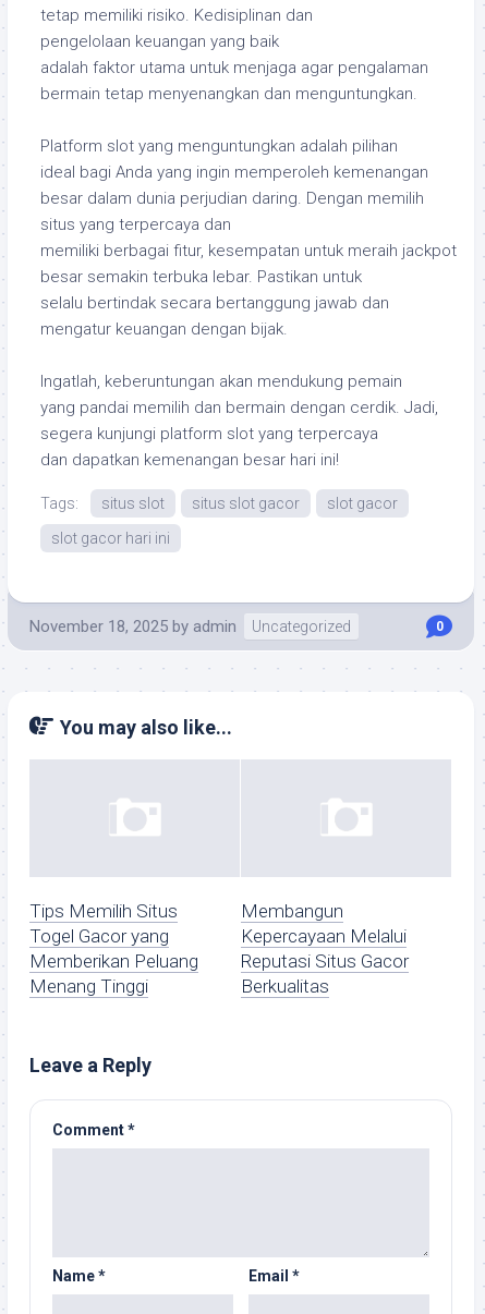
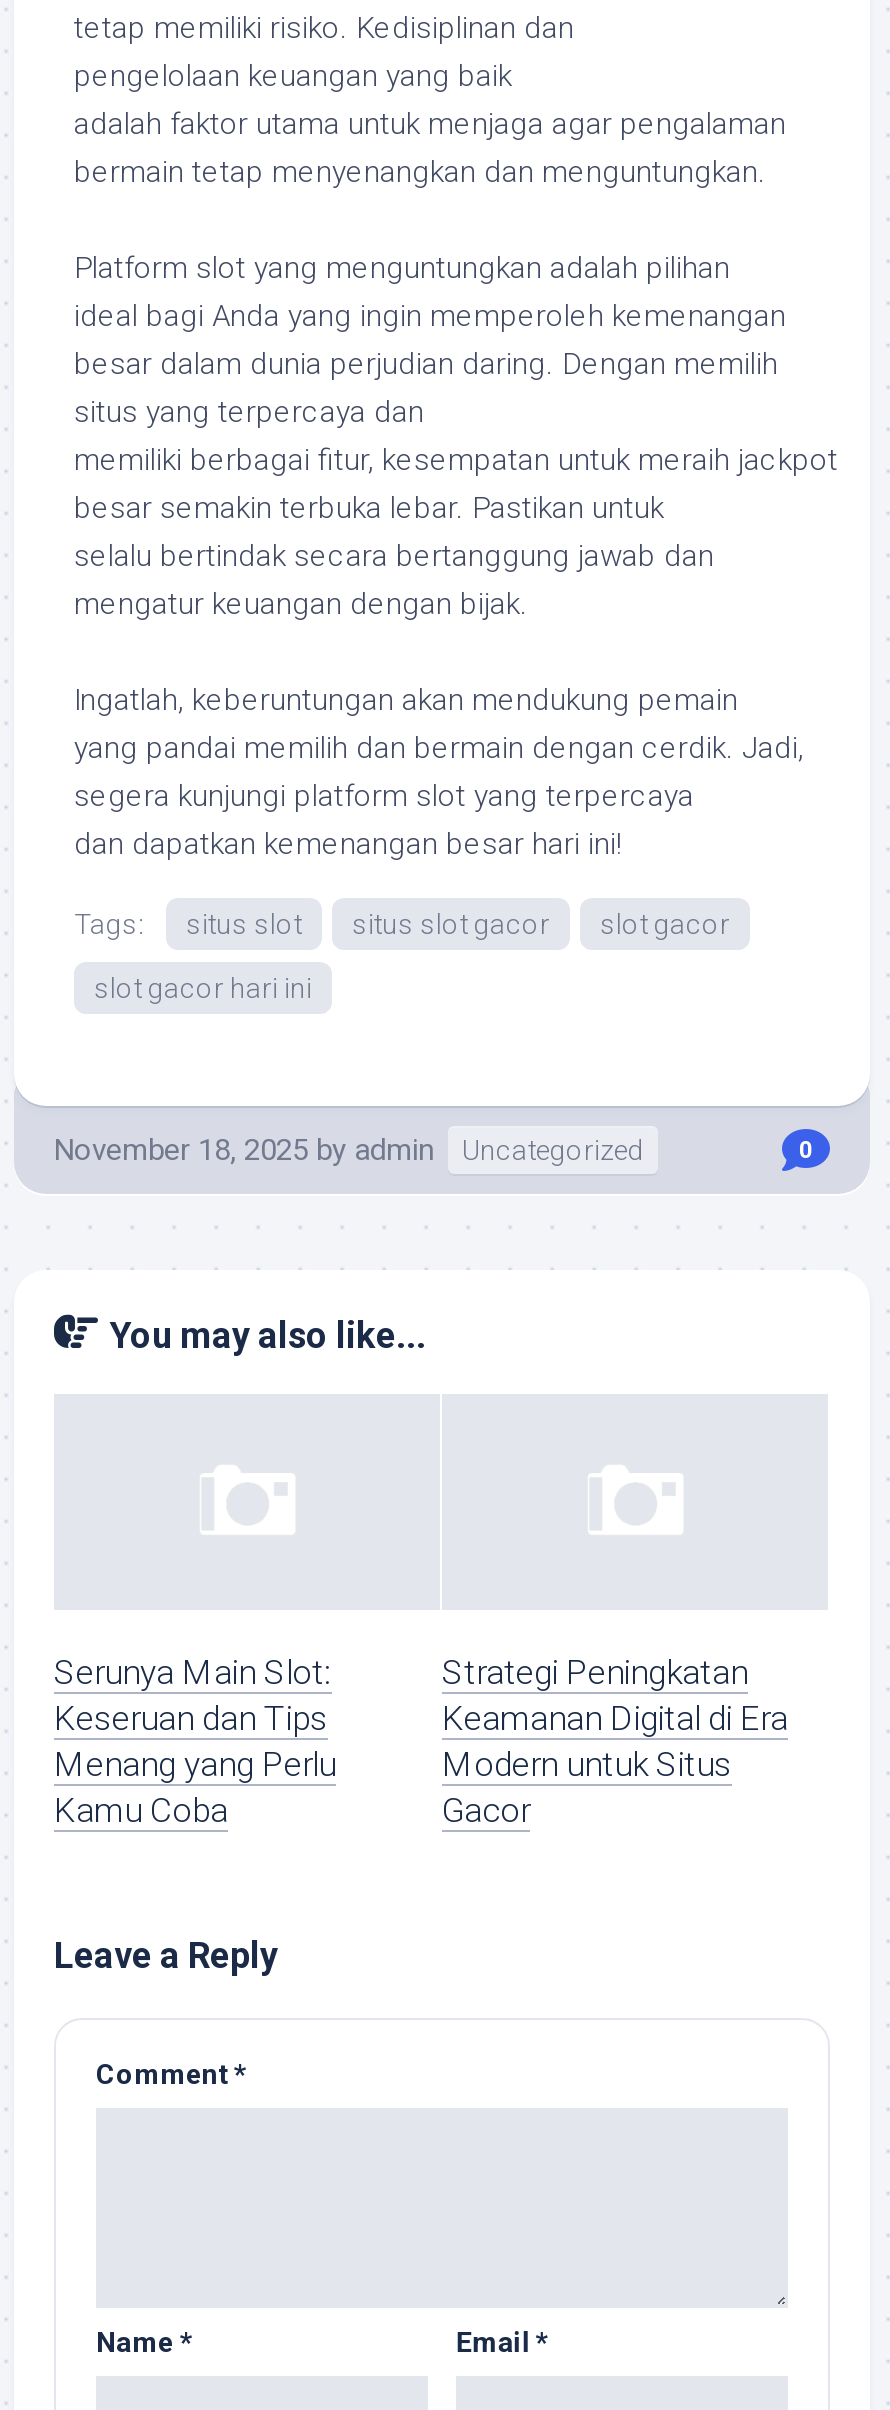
- Tips Memilih Situs
- Togel Gacor yang
- Memberikan Peluang
- Menang Tinggi
+ Serunya Main Slot:
+ Keseruan dan Tips
+ Menang yang Perlu
+ Kamu Coba

- Membangun
- Kepercayaan Melalui
- Reputasi Situs Gacor
- Berkualitas
+ Strategi Peningkatan
+ Keamanan Digital di Era
+ Modern untuk Situs
+ Gacor
